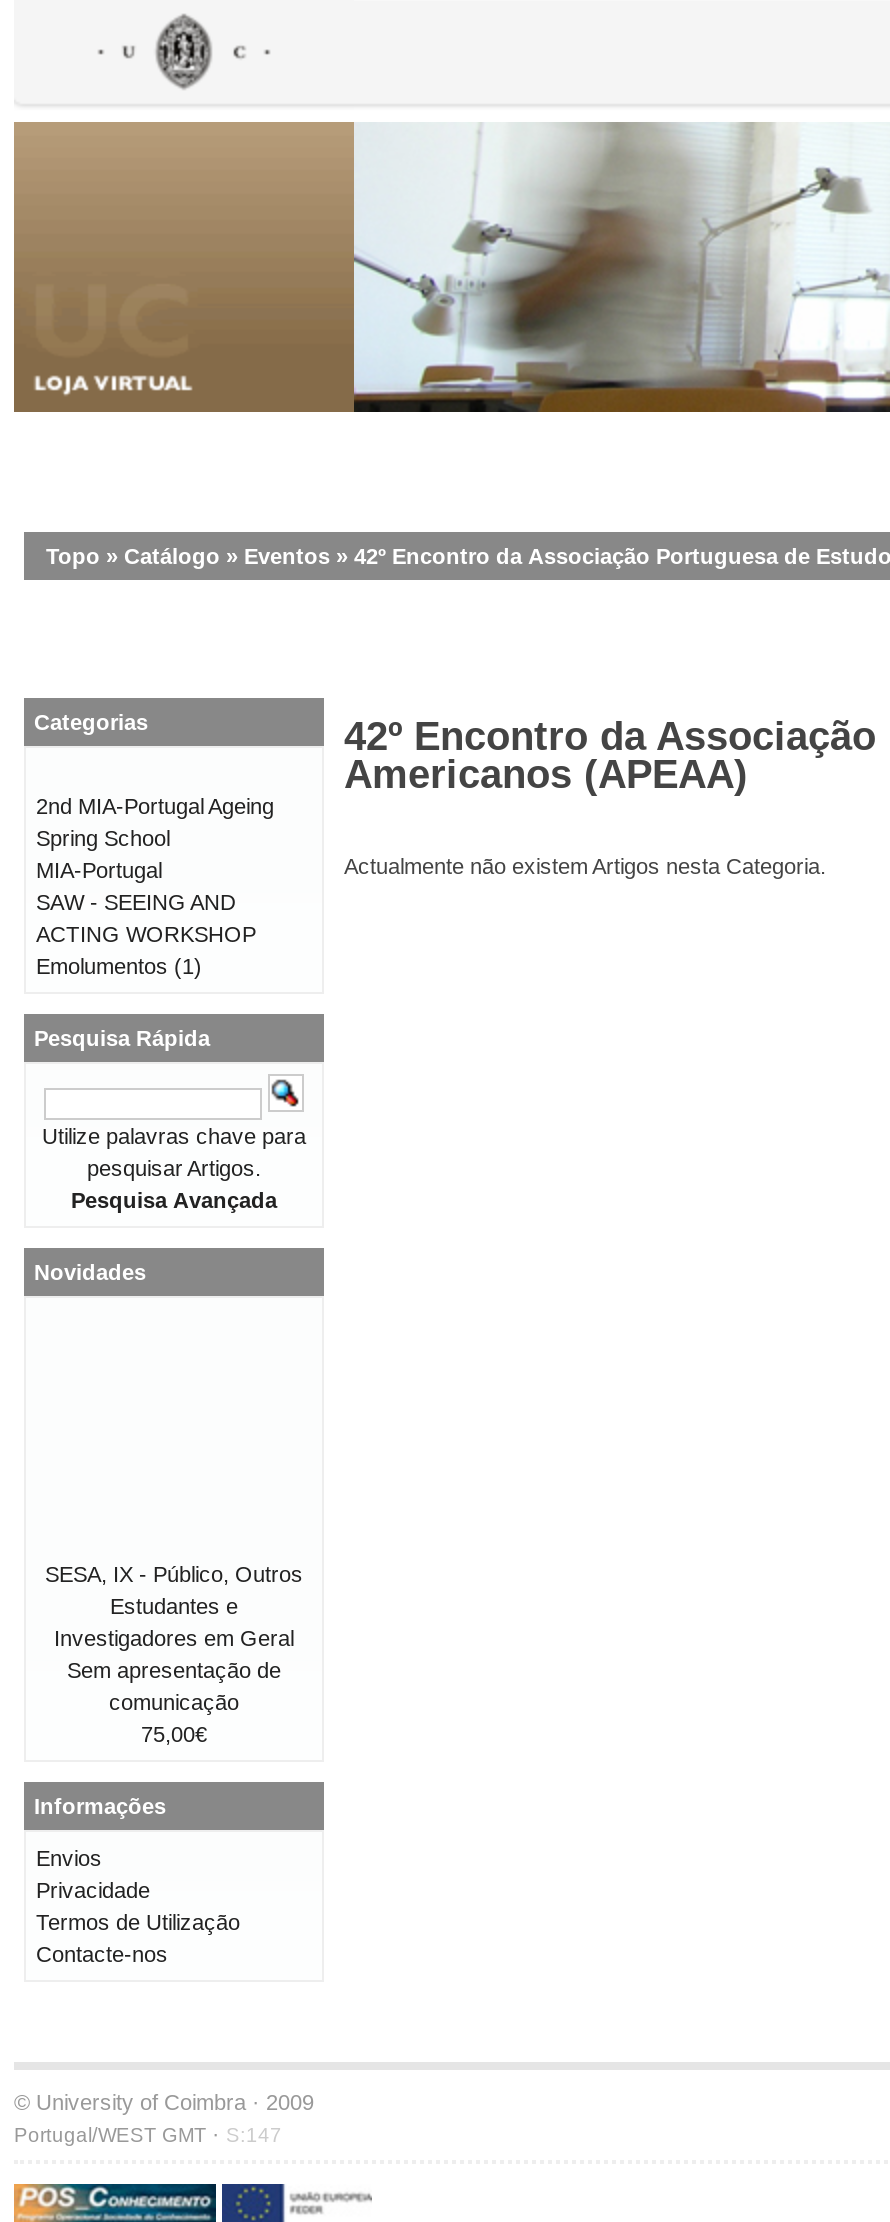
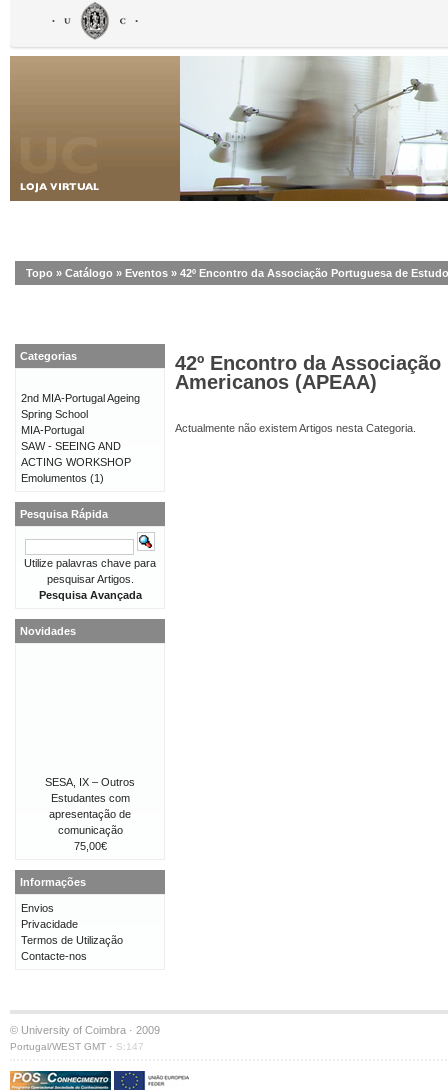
- SESA, IX - Público, Outros
- Estudantes e
- Investigadores em Geral
- Sem apresentação de
+ SESA, IX – Outros
+ Estudantes com
+ apresentação de
